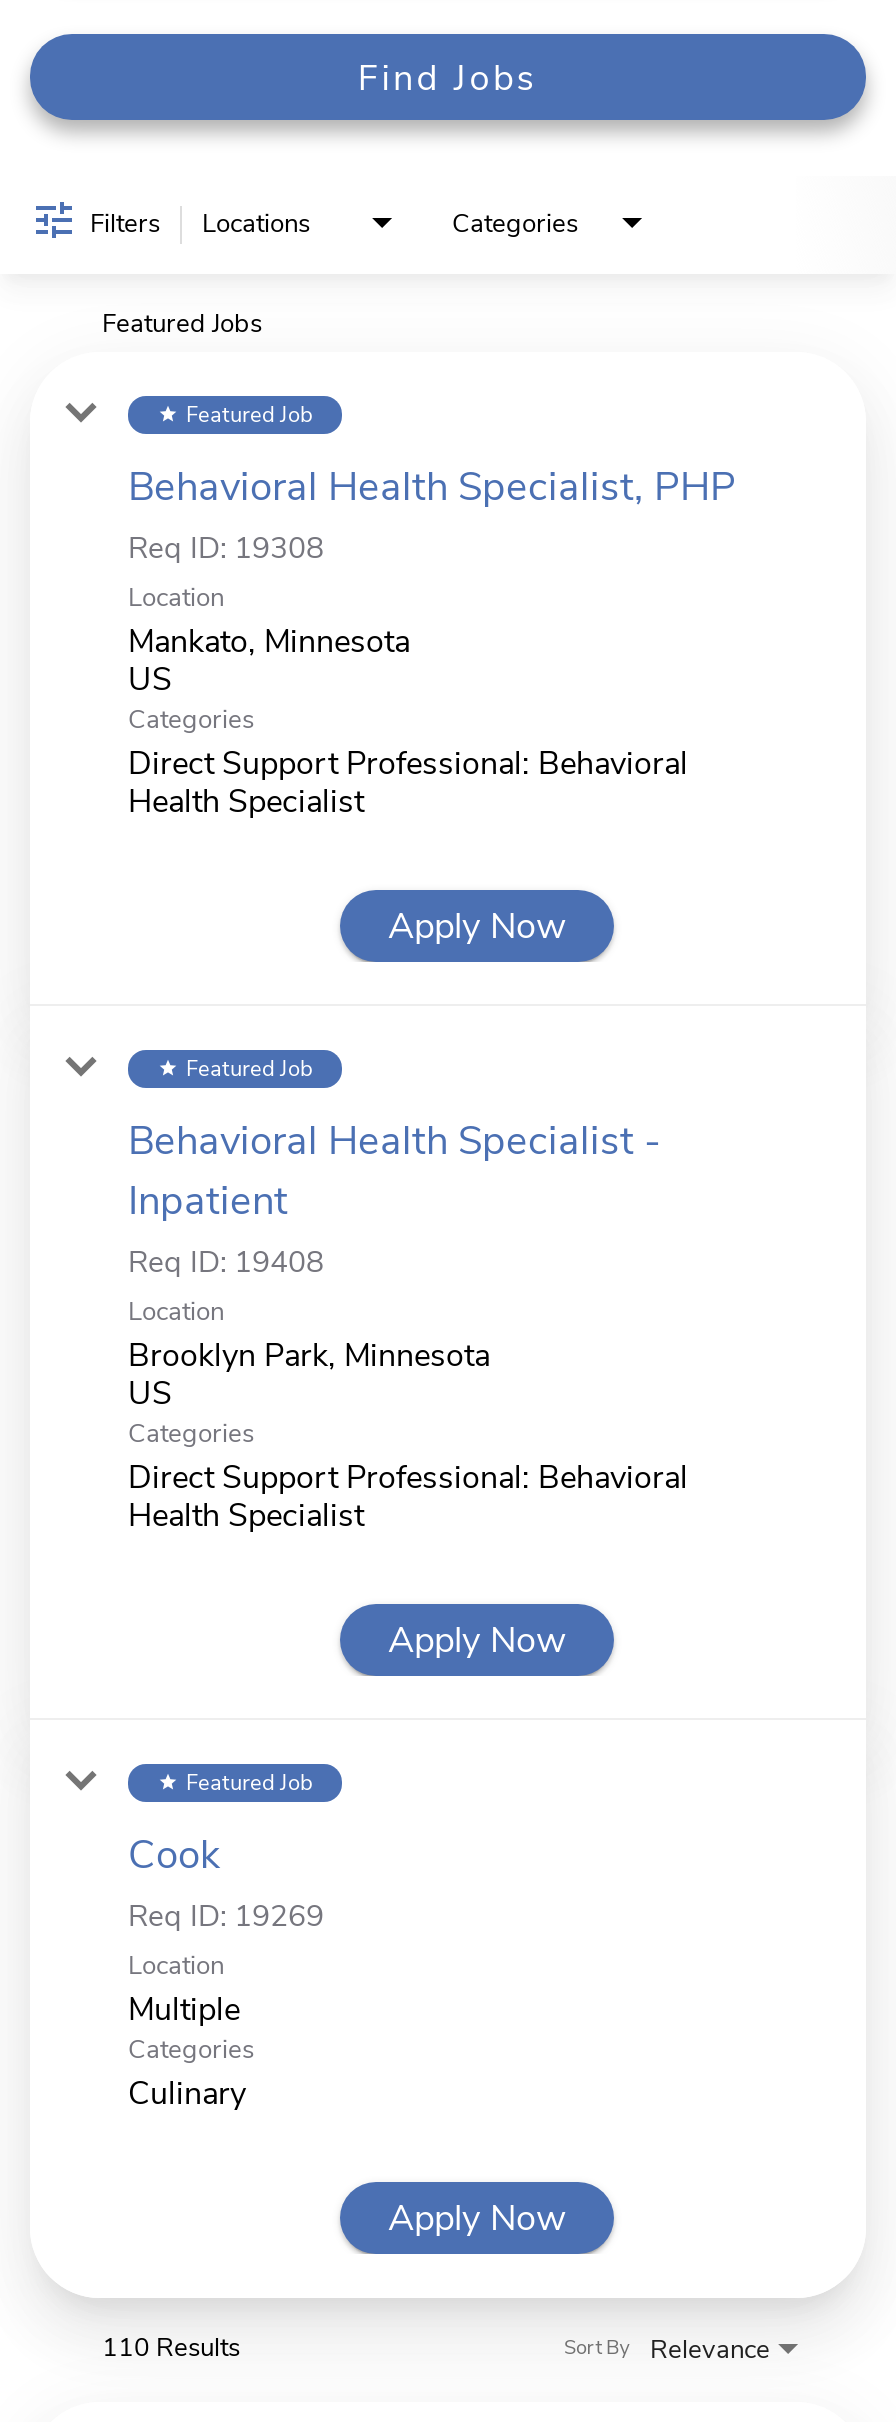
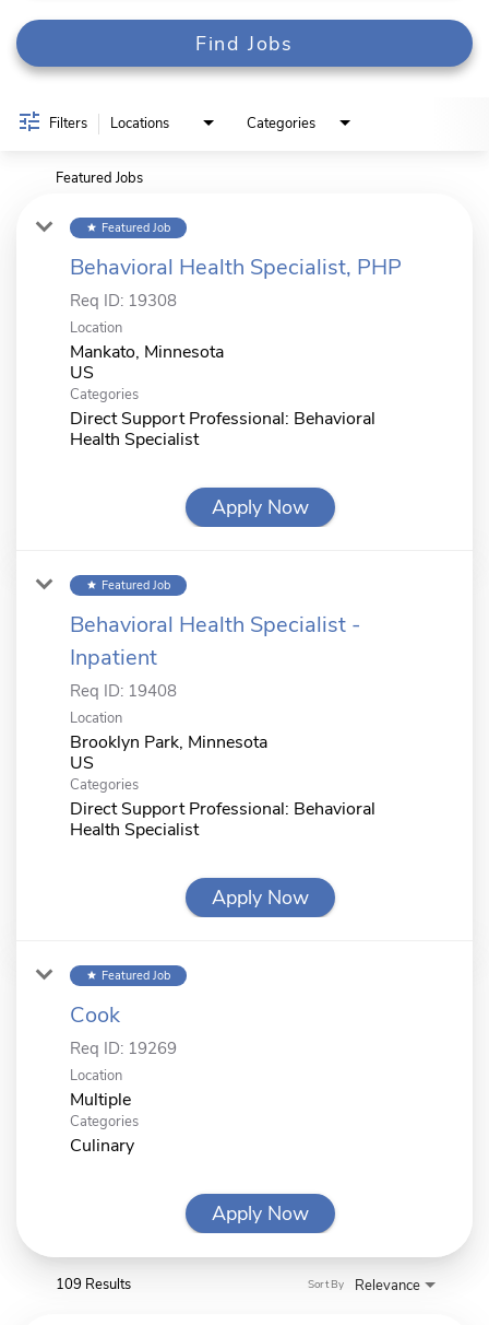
- 110 Results
+ 109 Results
